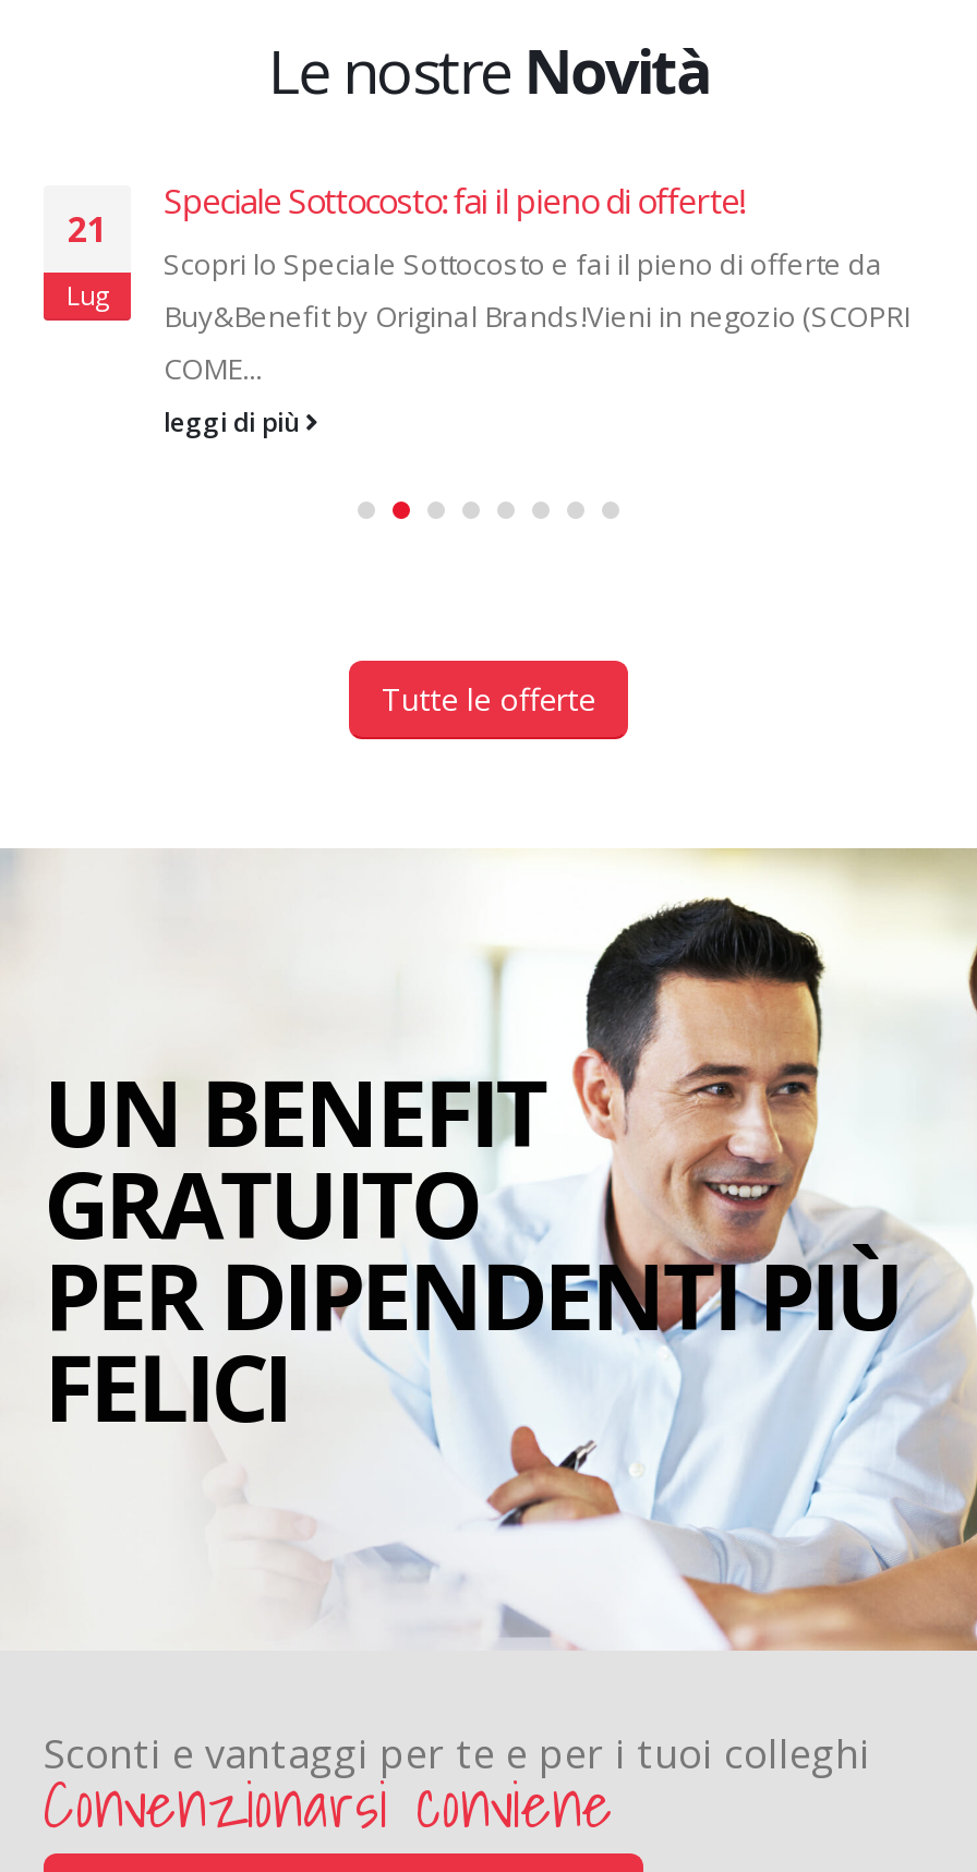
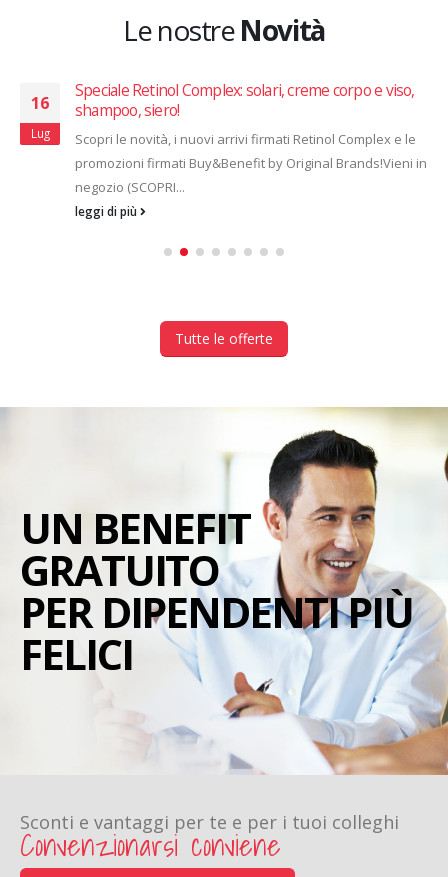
- Speciale Sottocosto: fai il pieno di offerte!
- Scopri lo Speciale Sottocosto e fai il pieno di offerte da
- Buy&Benefit by Original Brands!Vieni in negozio (SCOPRI
- COME...
+ Speciale Retinol Complex: solari, creme corpo e viso,
+ shampoo, siero!
+ Scopri le novità, i nuovi arrivi firmati Retinol Complex e le
+ promozioni firmati Buy&Benefit by Original Brands!Vieni in
+ negozio (SCOPRI...

- 21
+ 16
